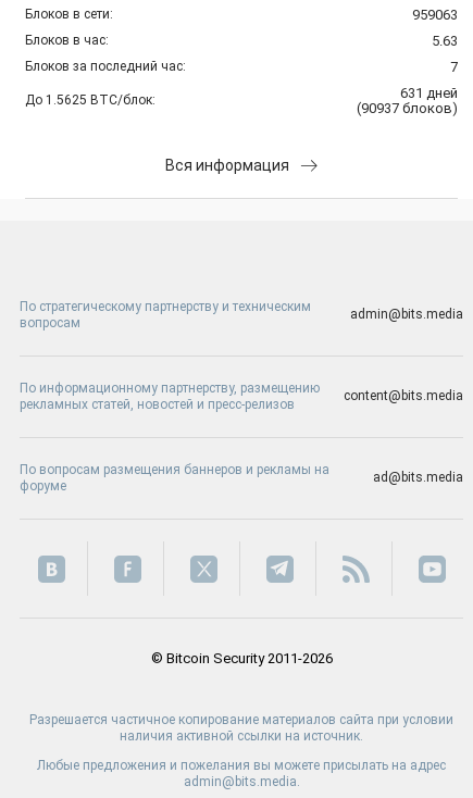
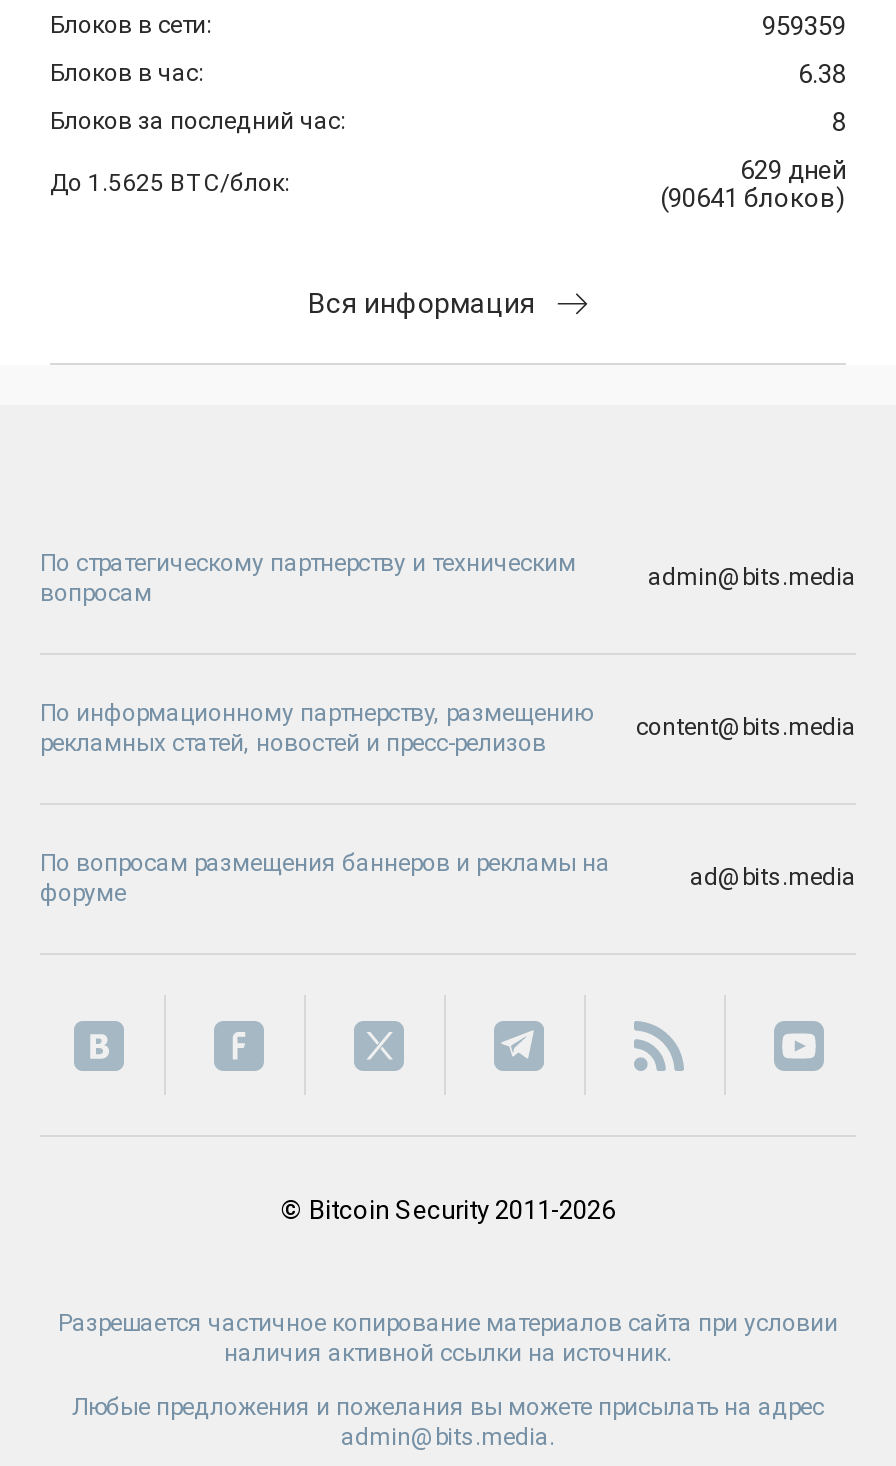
- 959063
+ 959359

- 5.63
+ 6.38

- 7
+ 8

- 631 дней
+ 629 дней

- (90937 блоков)
+ (90641 блоков)
